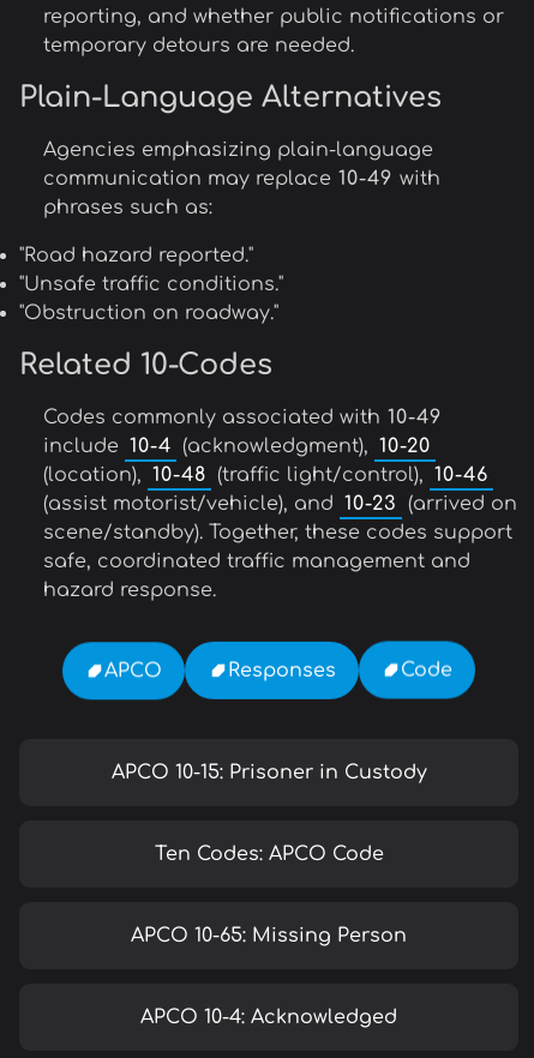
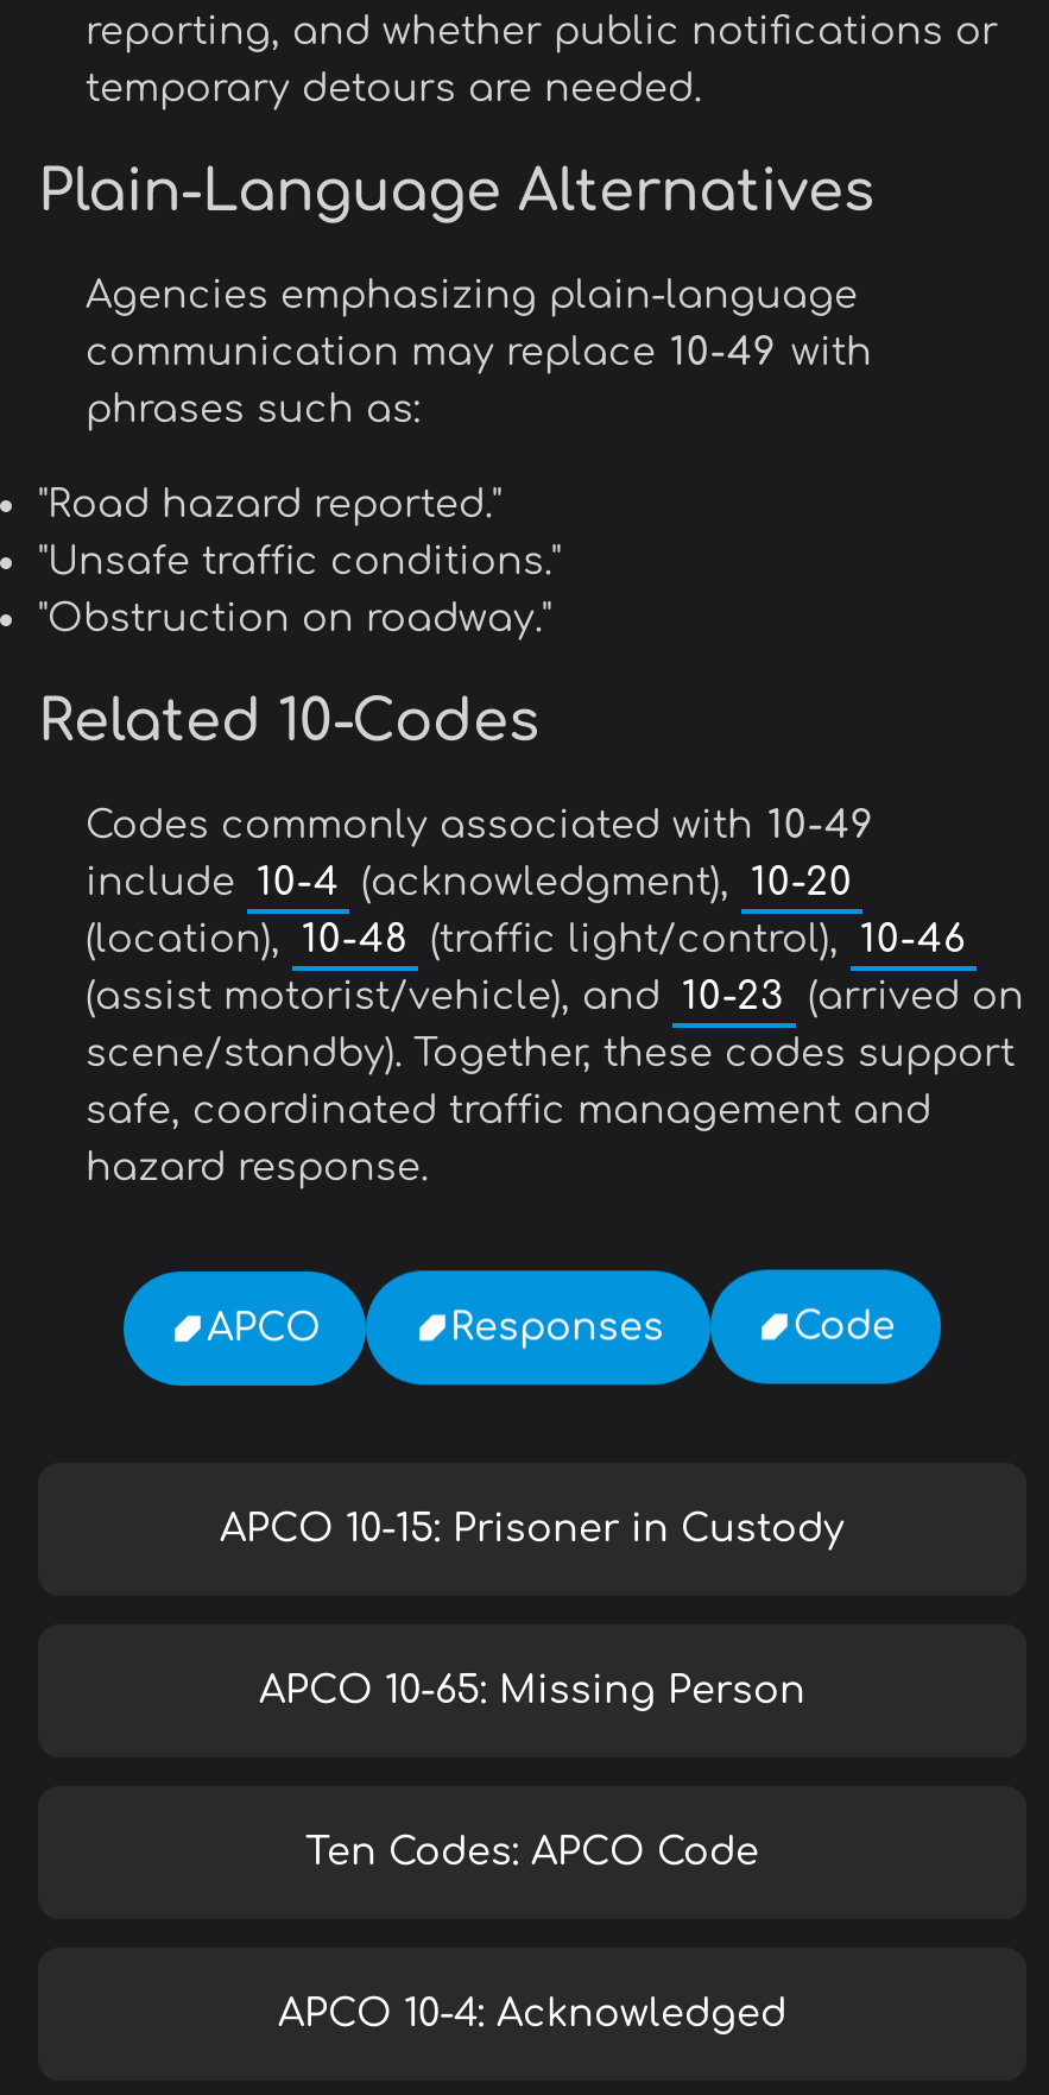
moved down: Ten Codes: APCO Code

moved up: APCO 10-65: Missing Person
